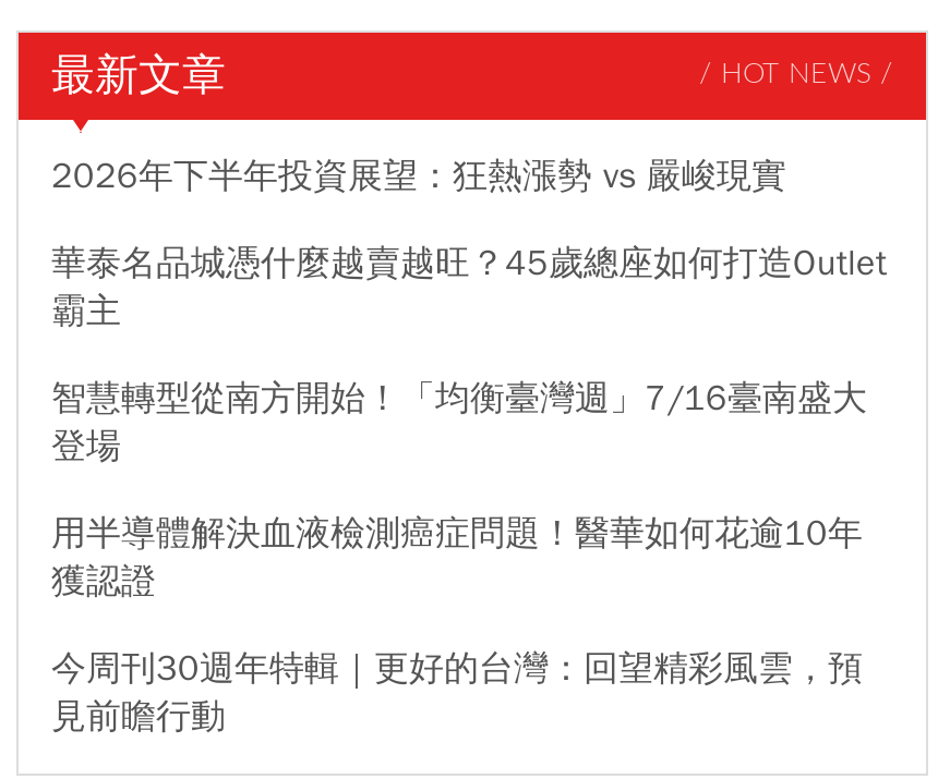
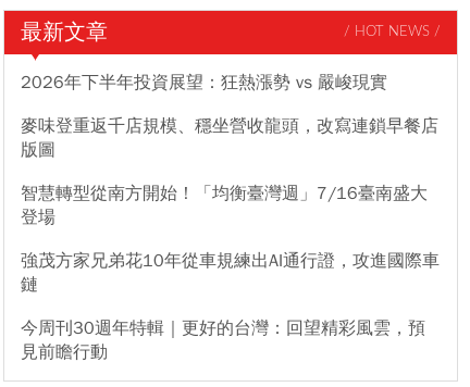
- 華泰名品城憑什麼越賣越旺？45歲總座如何打造Outlet
- 霸主
+ 麥味登重返千店規模、穩坐營收龍頭，改寫連鎖早餐店
+ 版圖

- 用半導體解決血液檢測癌症問題！醫華如何花逾10年
- 獲認證
+ 強茂方家兄弟花10年從車規練出AI通行證，攻進國際車
+ 鏈
